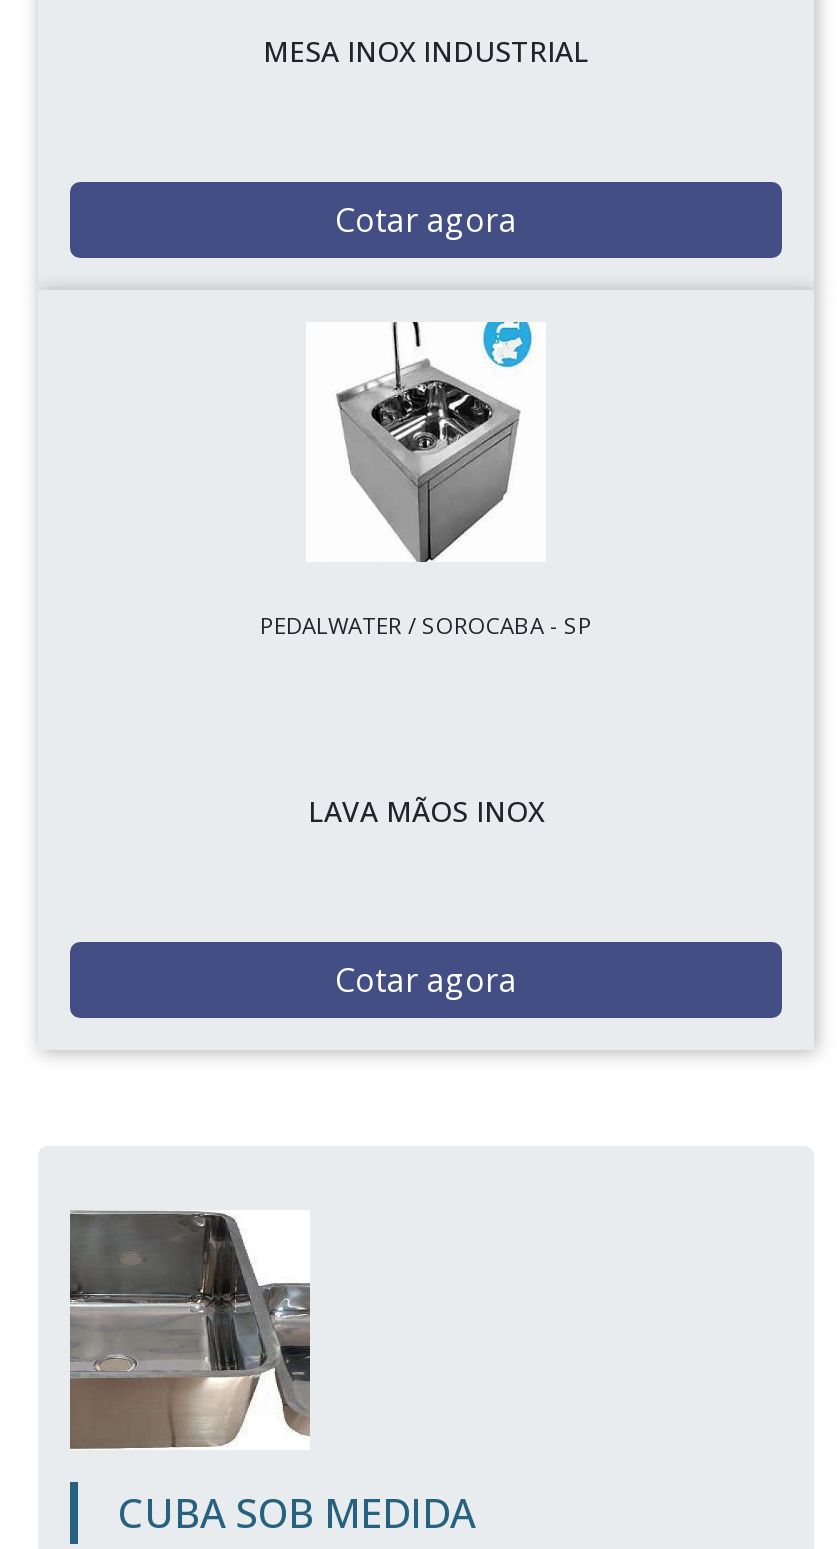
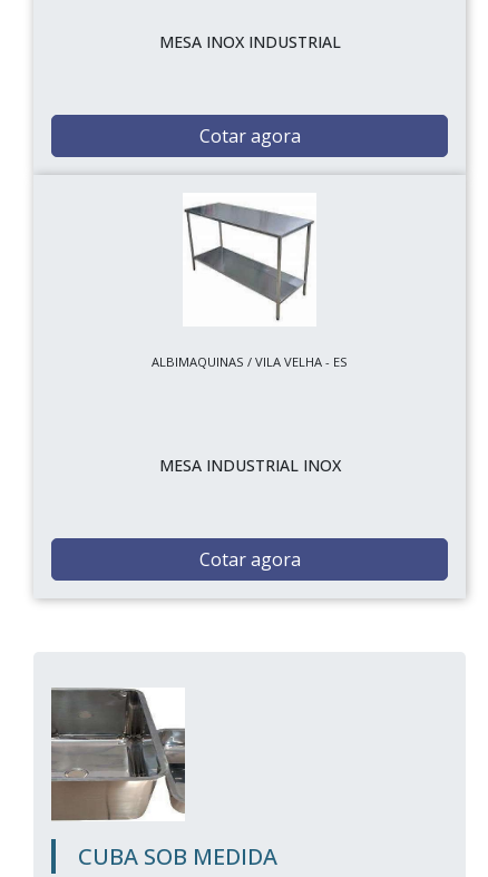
- [image]
- PEDALWATER / SOROCABA - SP
+ [image]
+ ALBIMAQUINAS / VILA VELHA - ES

- LAVA MÃOS INOX
+ MESA INDUSTRIAL INOX
